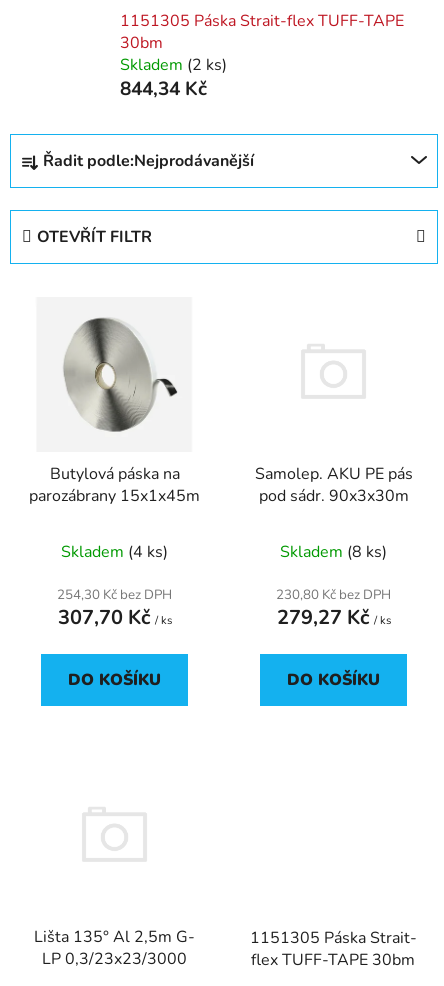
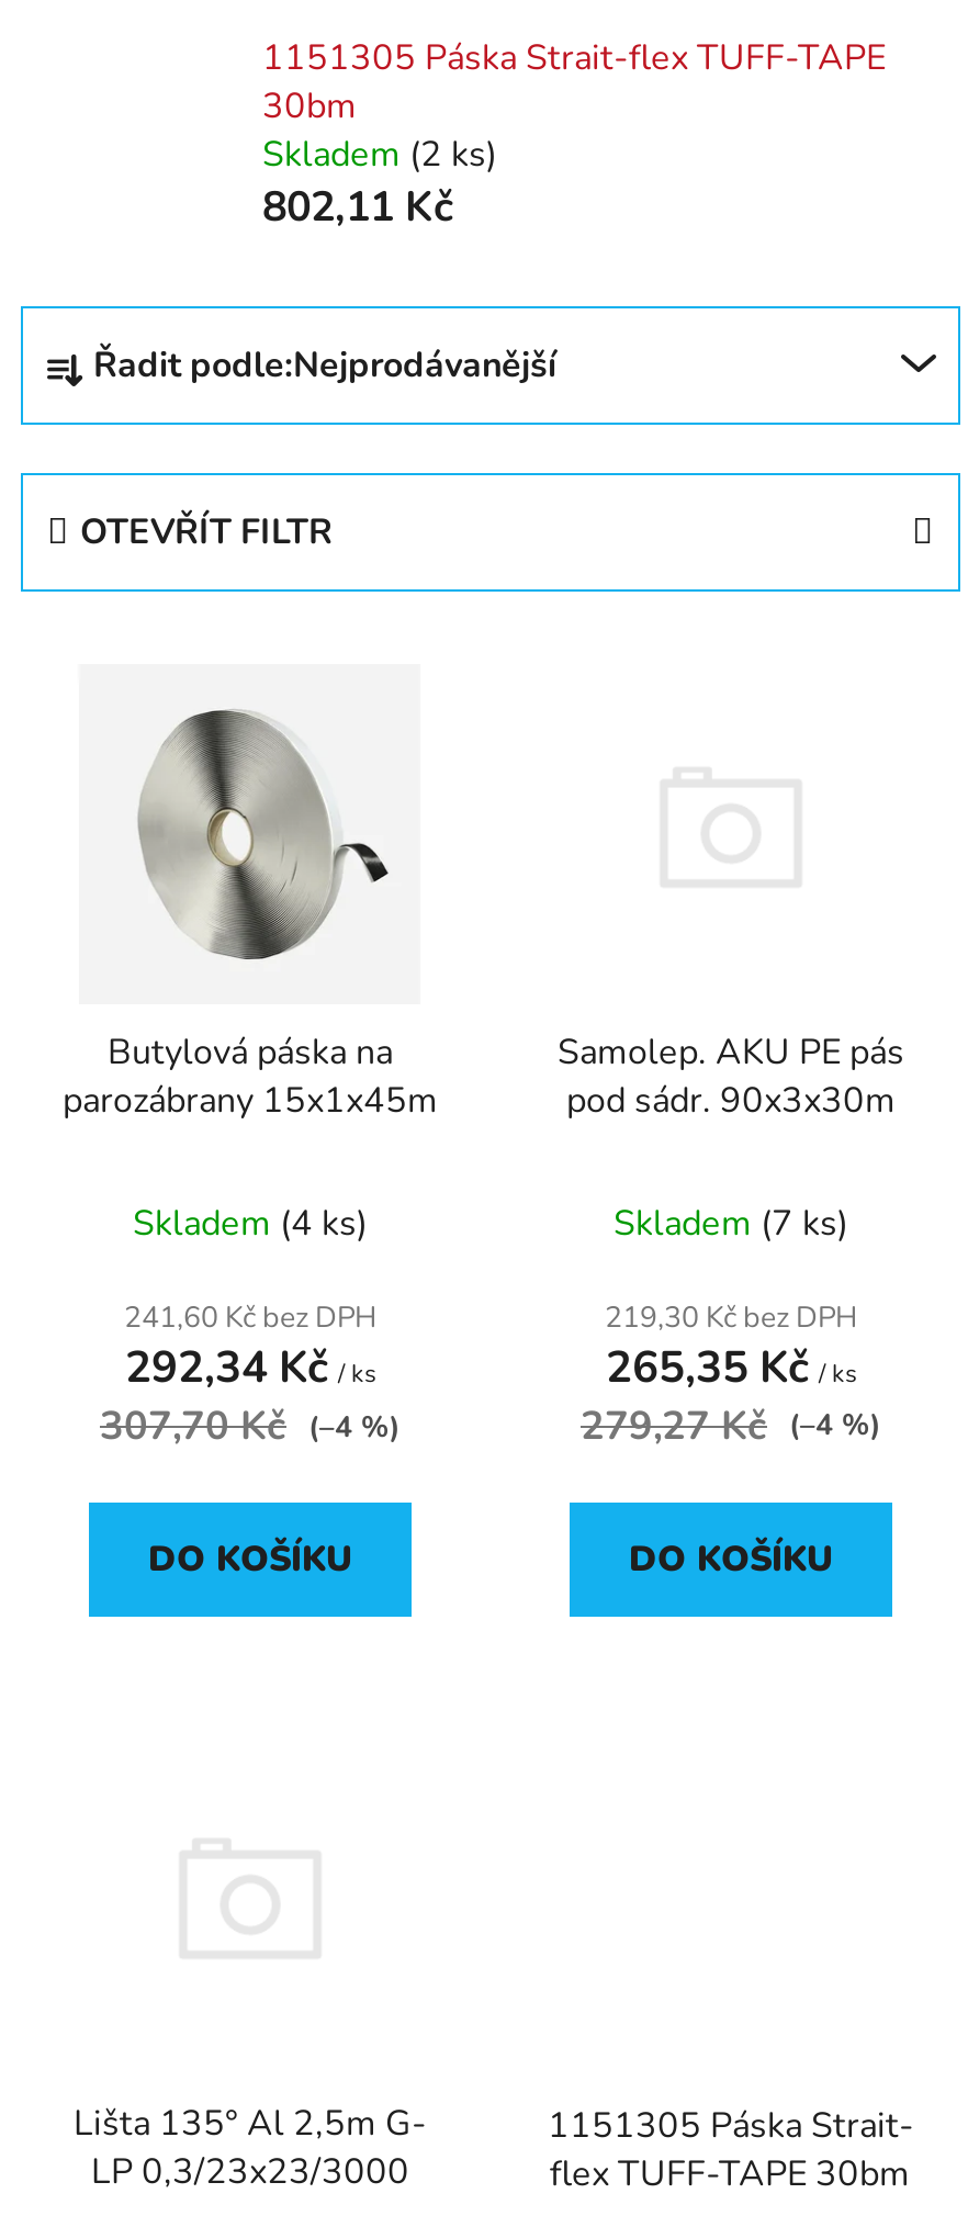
- 844,34 Kč
+ 802,11 Kč

- Skladem (8 ks)
+ Skladem (7 ks)

- 254,30 Kč bez DPH
- 307,70 Kč / ks
+ 241,60 Kč bez DPH
+ 292,34 Kč / ks
+ 307,70 Kč (–4 %)

- 230,80 Kč bez DPH
- 279,27 Kč / ks
+ 219,30 Kč bez DPH
+ 265,35 Kč / ks
+ 279,27 Kč (–4 %)
